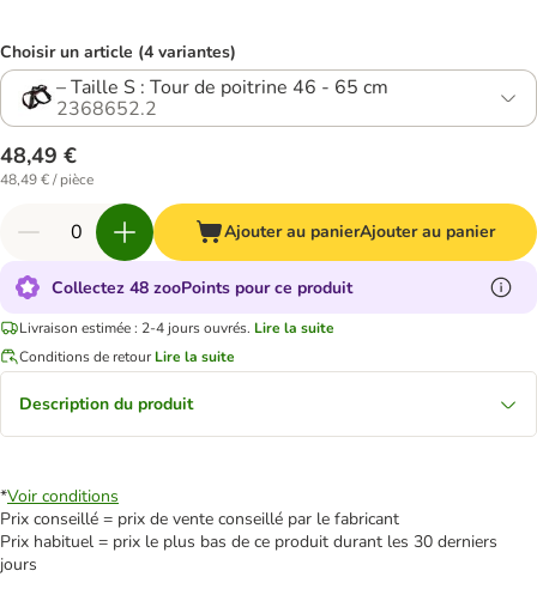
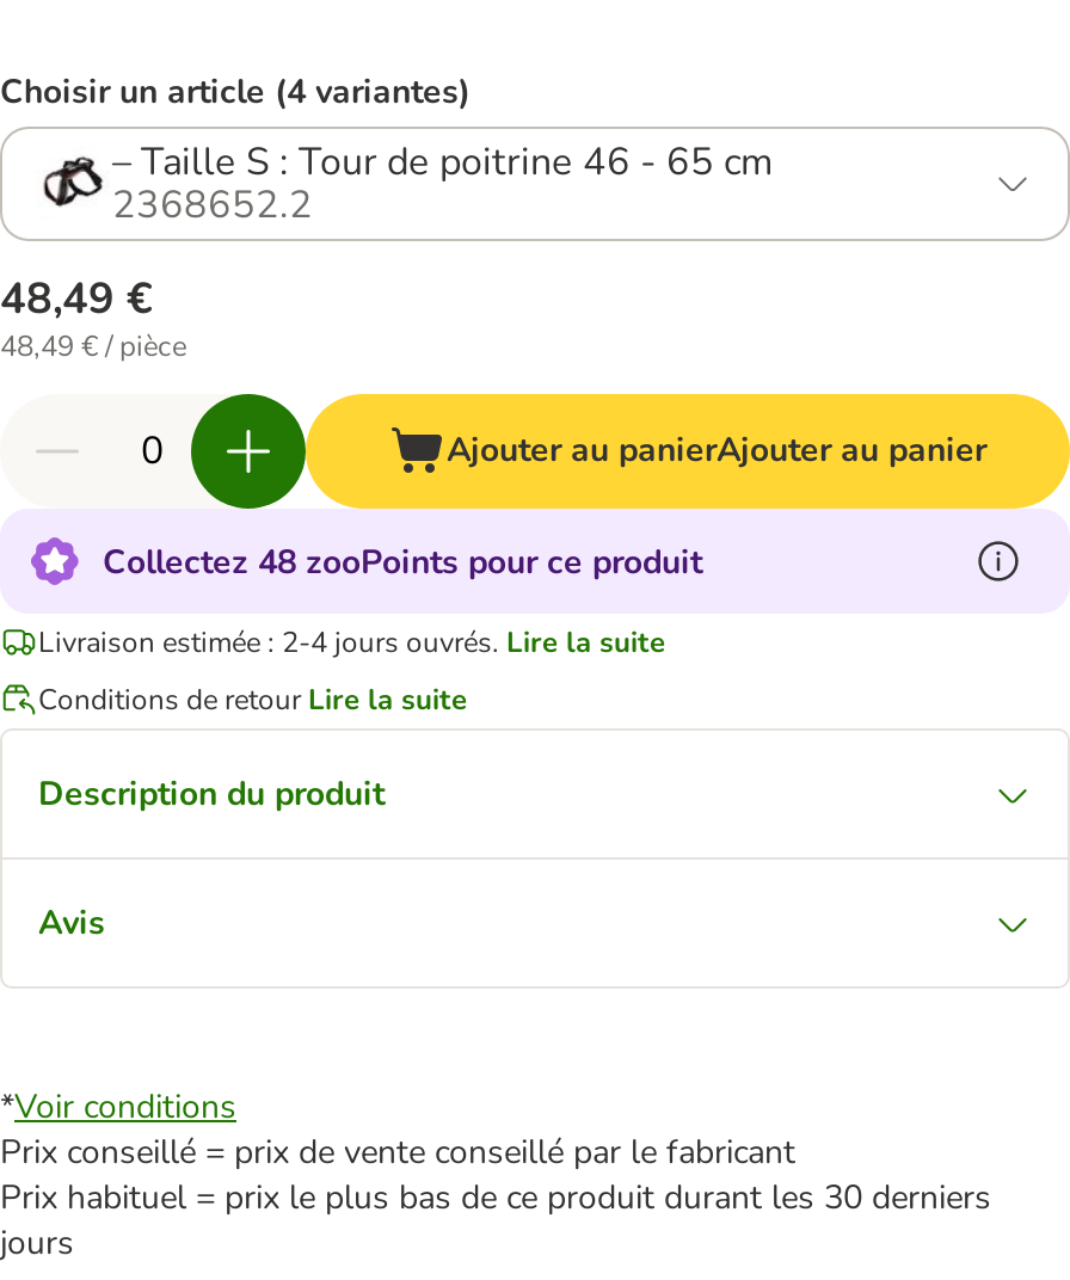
+ Avis
